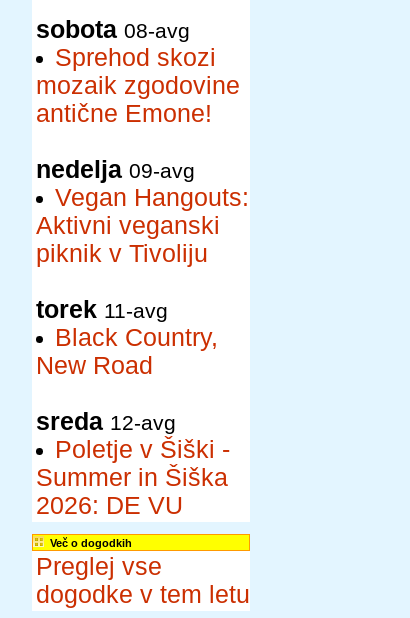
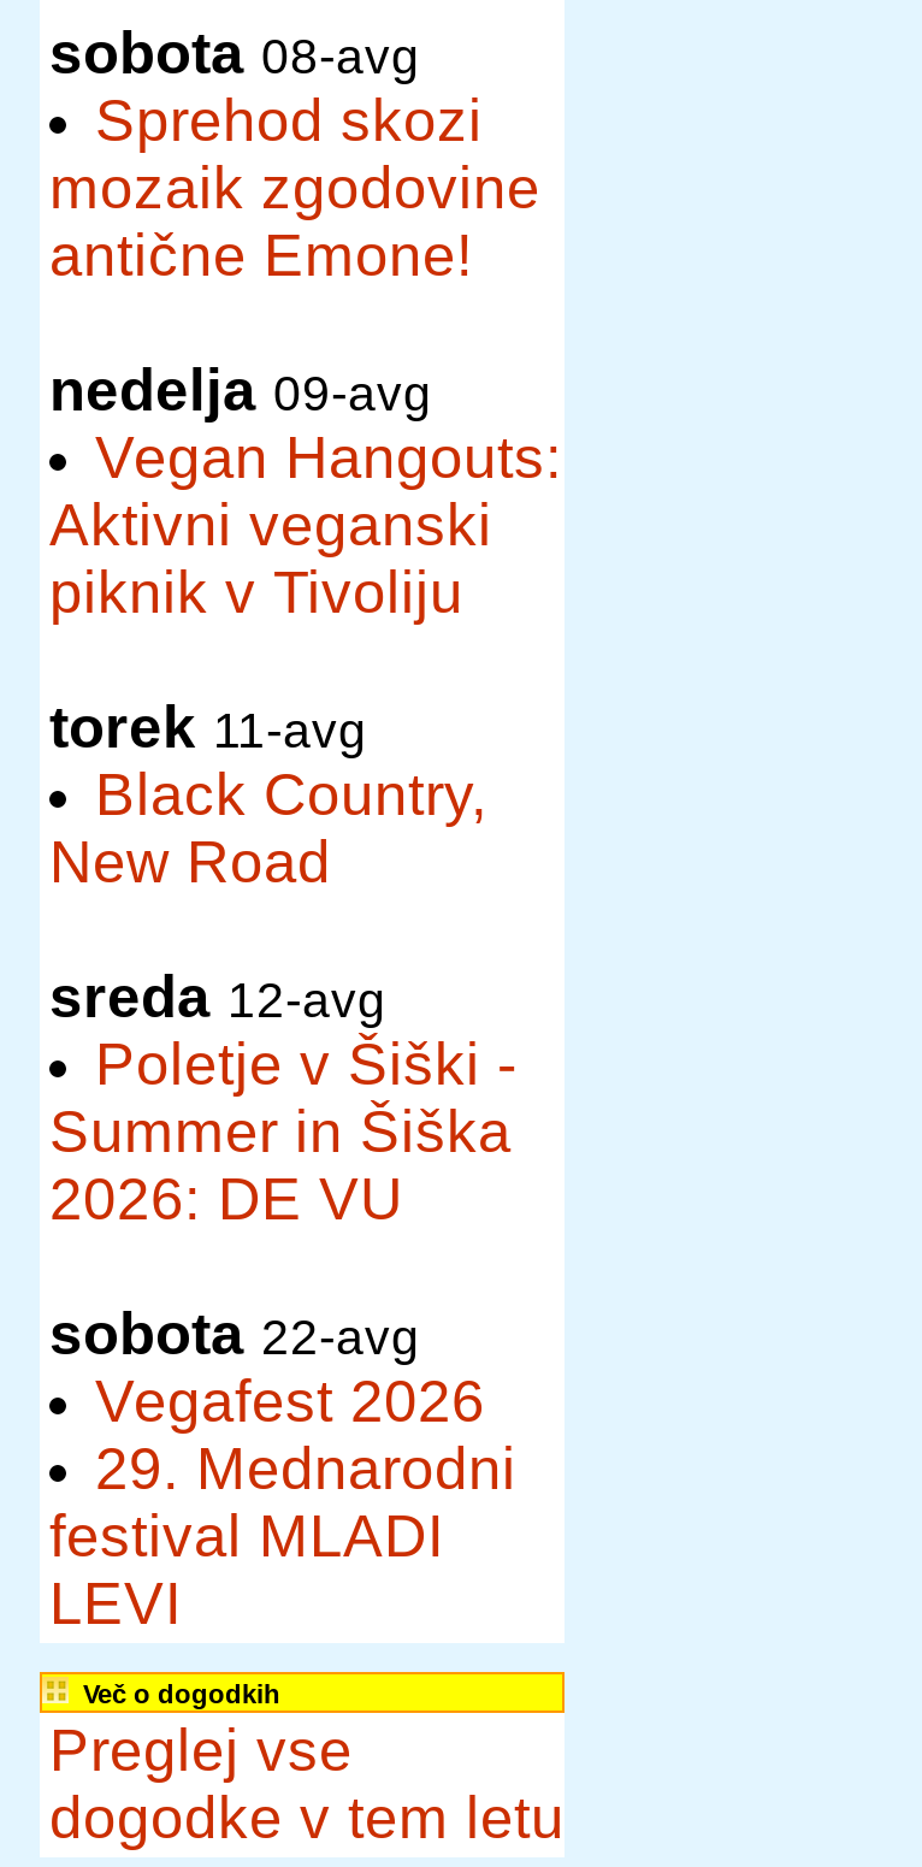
+ sobota 22-avg
+ Vegafest 2026
+ 29. Mednarodni
+ festival MLADI
+ LEVI
